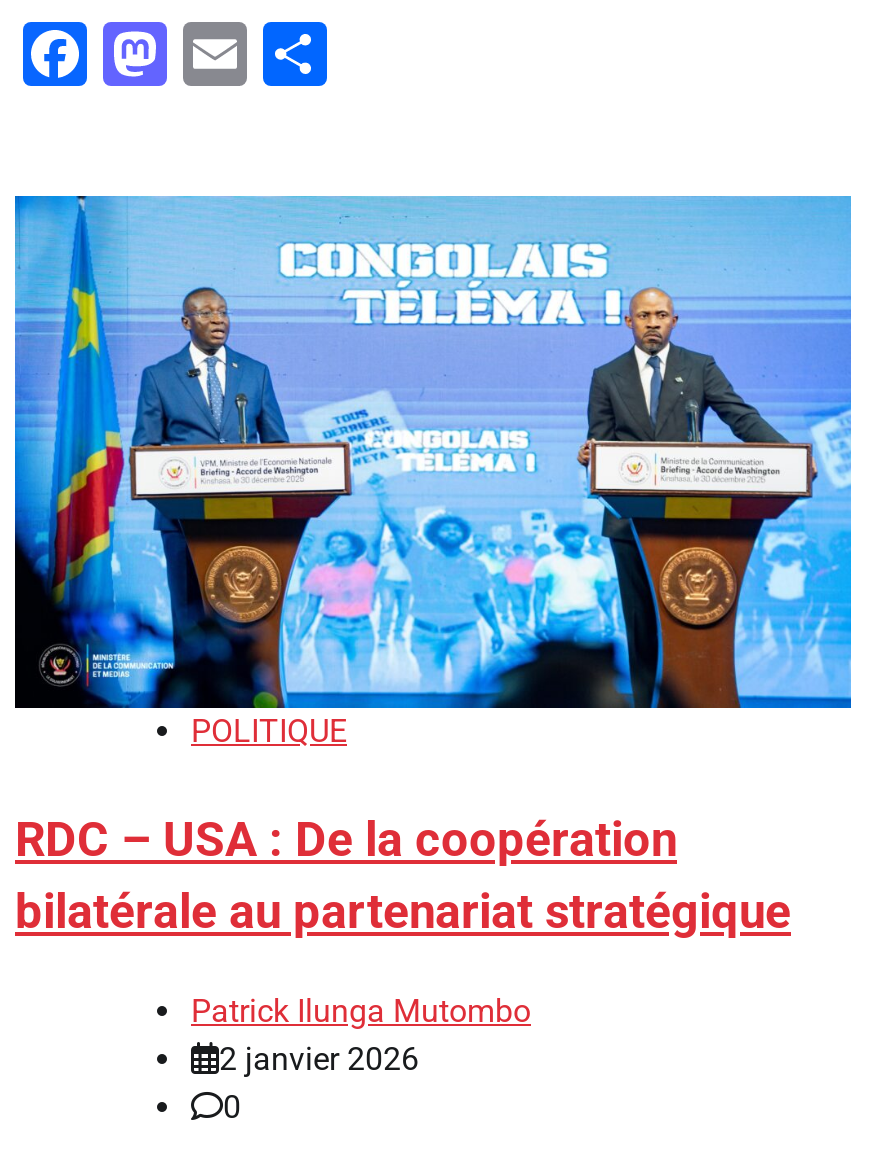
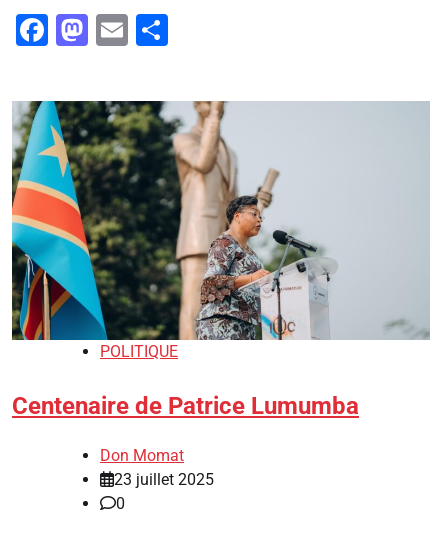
- [image]
+ [image]

- RDC – USA : De la coopération
- bilatérale au partenariat stratégique
+ Centenaire de Patrice Lumumba

- Patrick Ilunga Mutombo
- 2 janvier 2026
+ Don Momat
+ 23 juillet 2025
